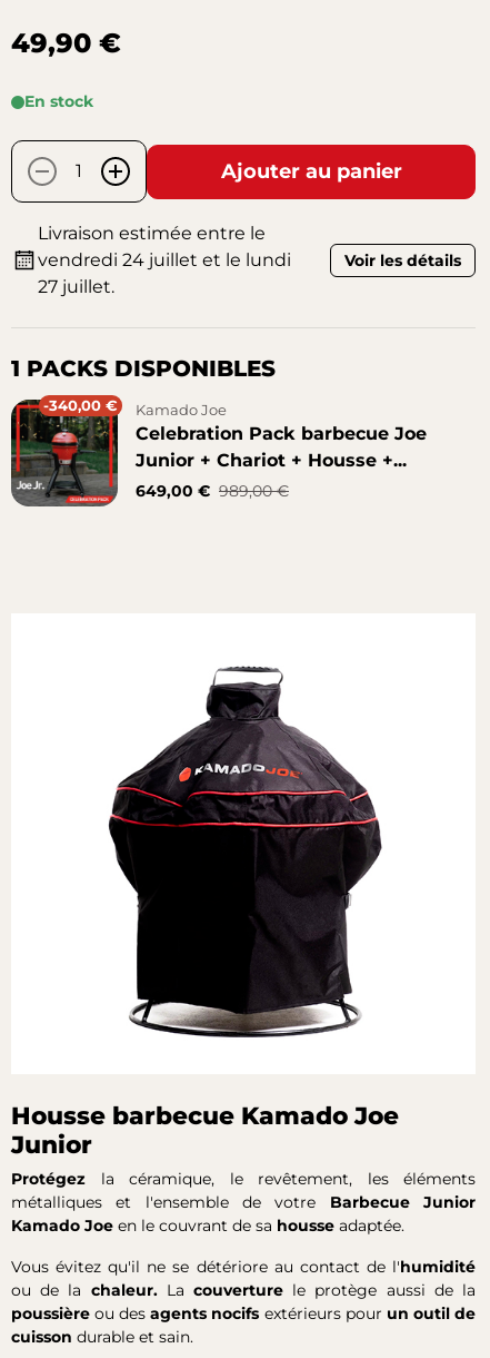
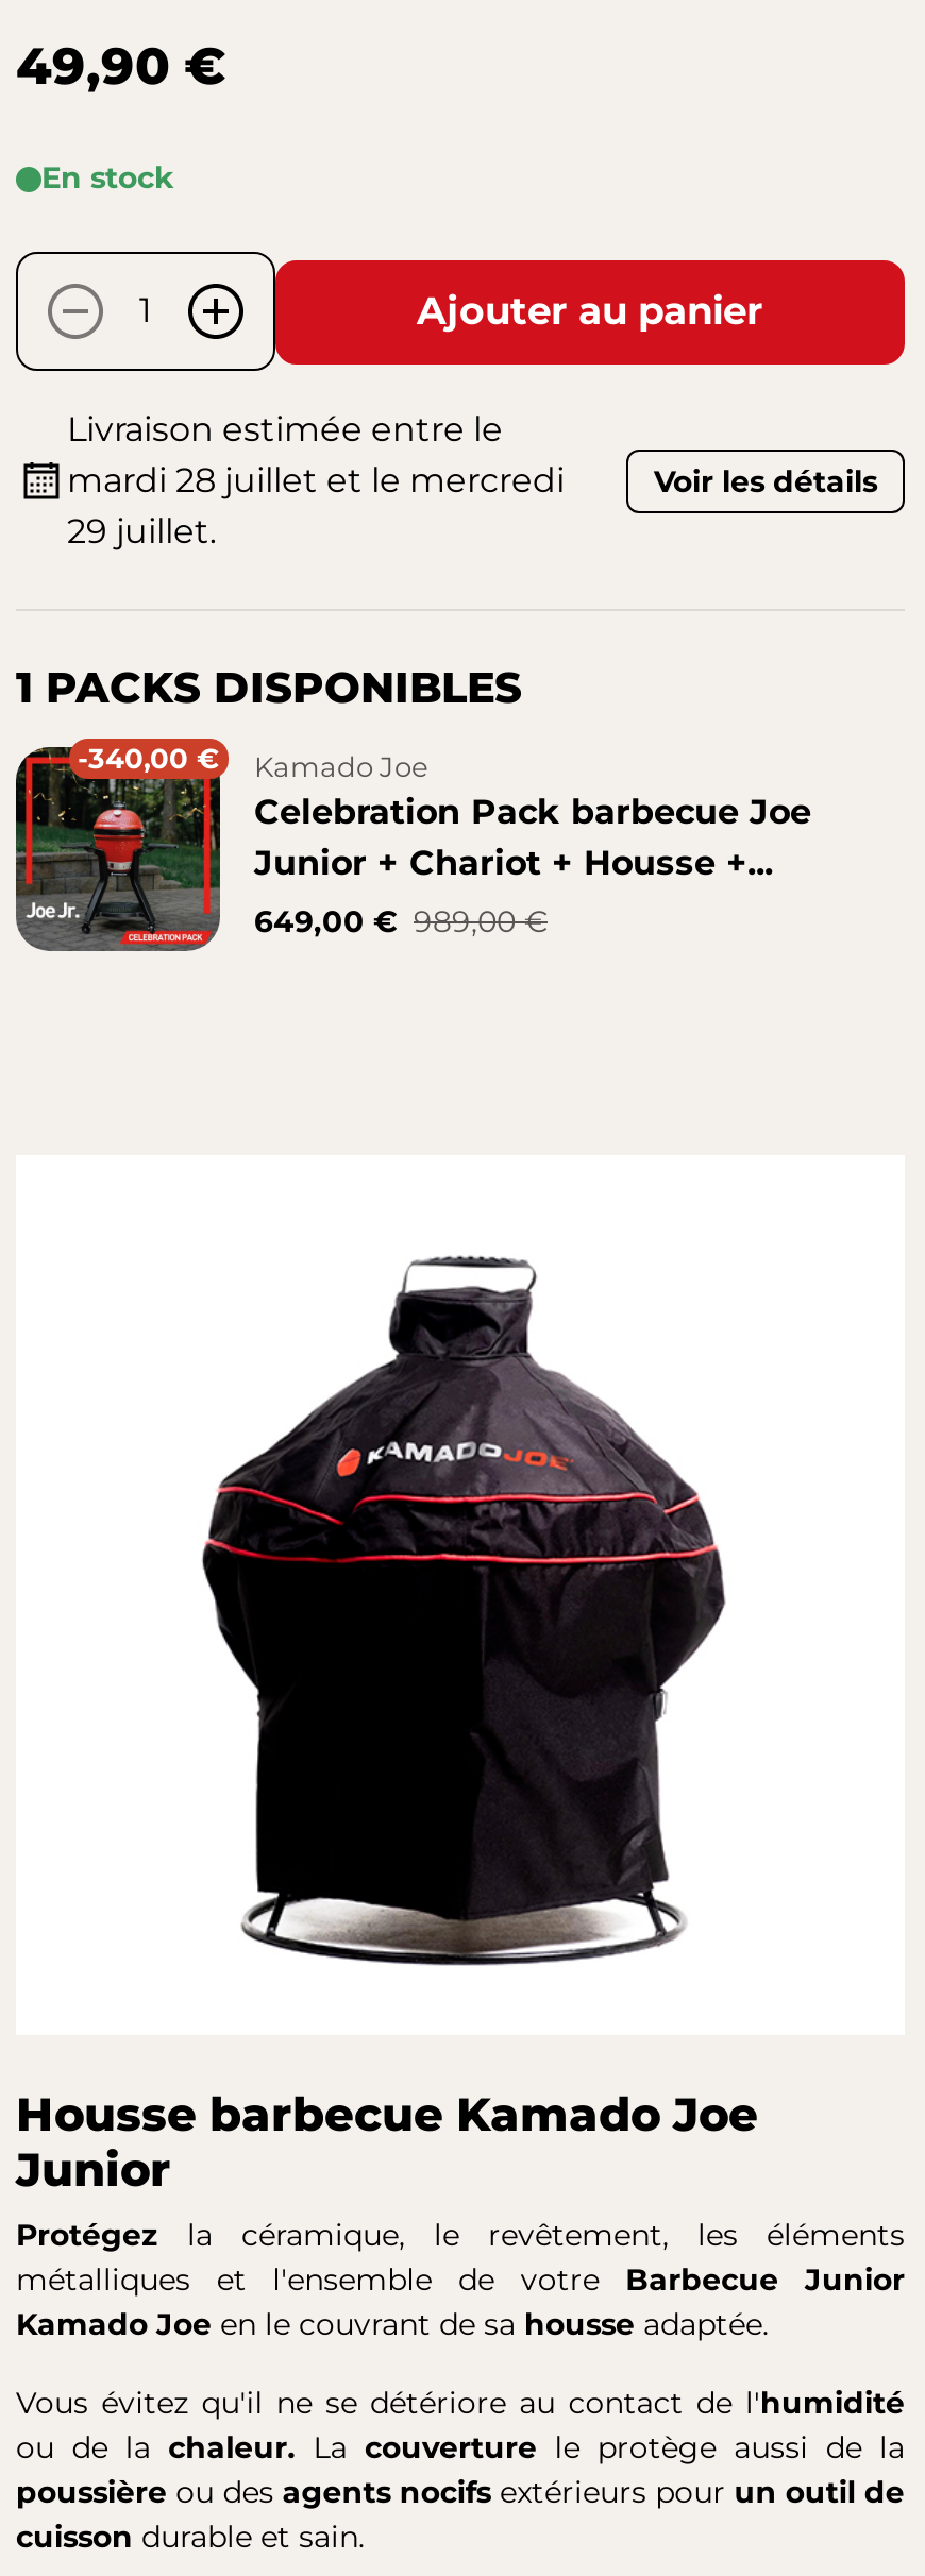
- vendredi 24 juillet et le lundi
+ mardi 28 juillet et le mercredi

- 27 juillet.
+ 29 juillet.
